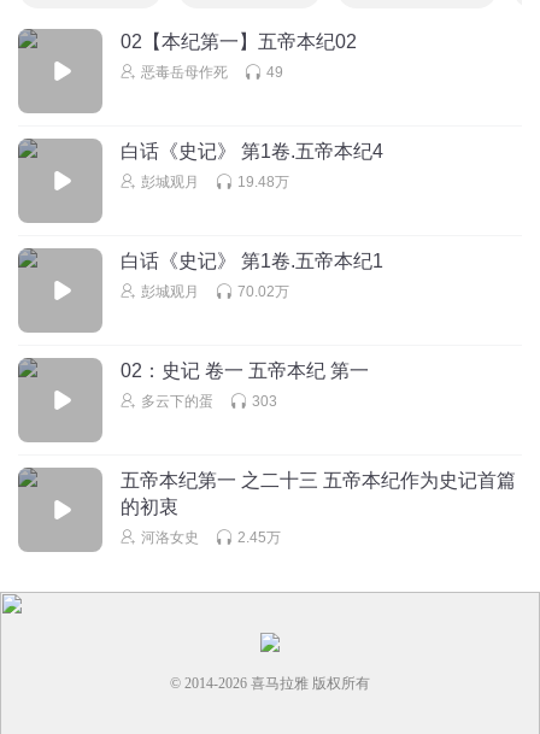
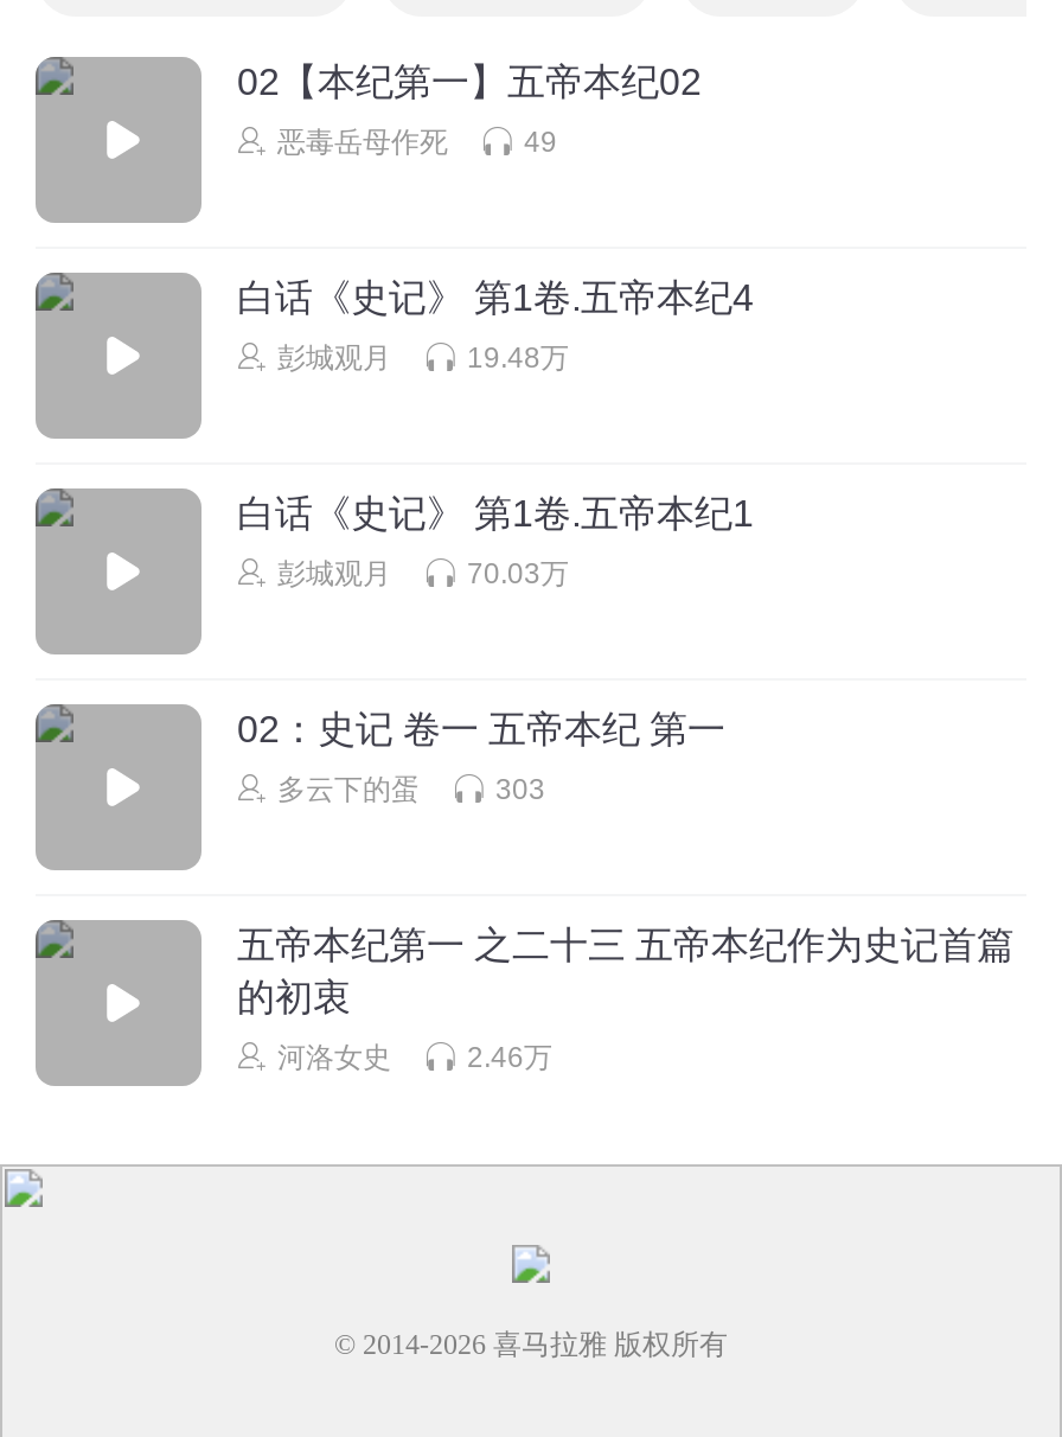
- 70.02万
+ 70.03万

- 2.45万
+ 2.46万
